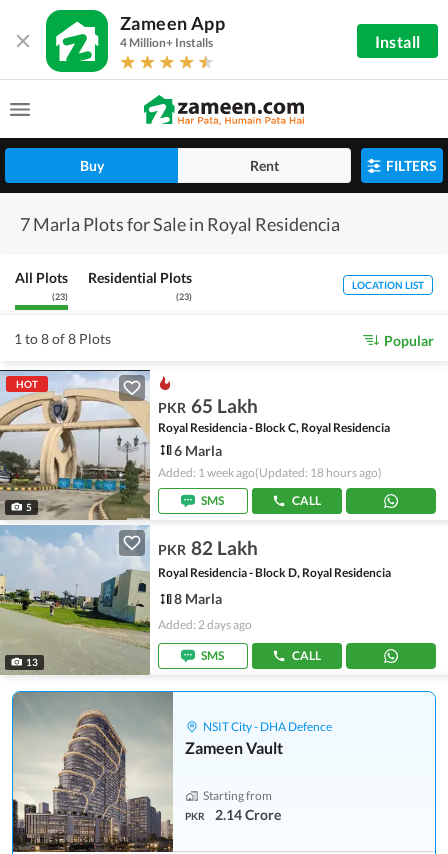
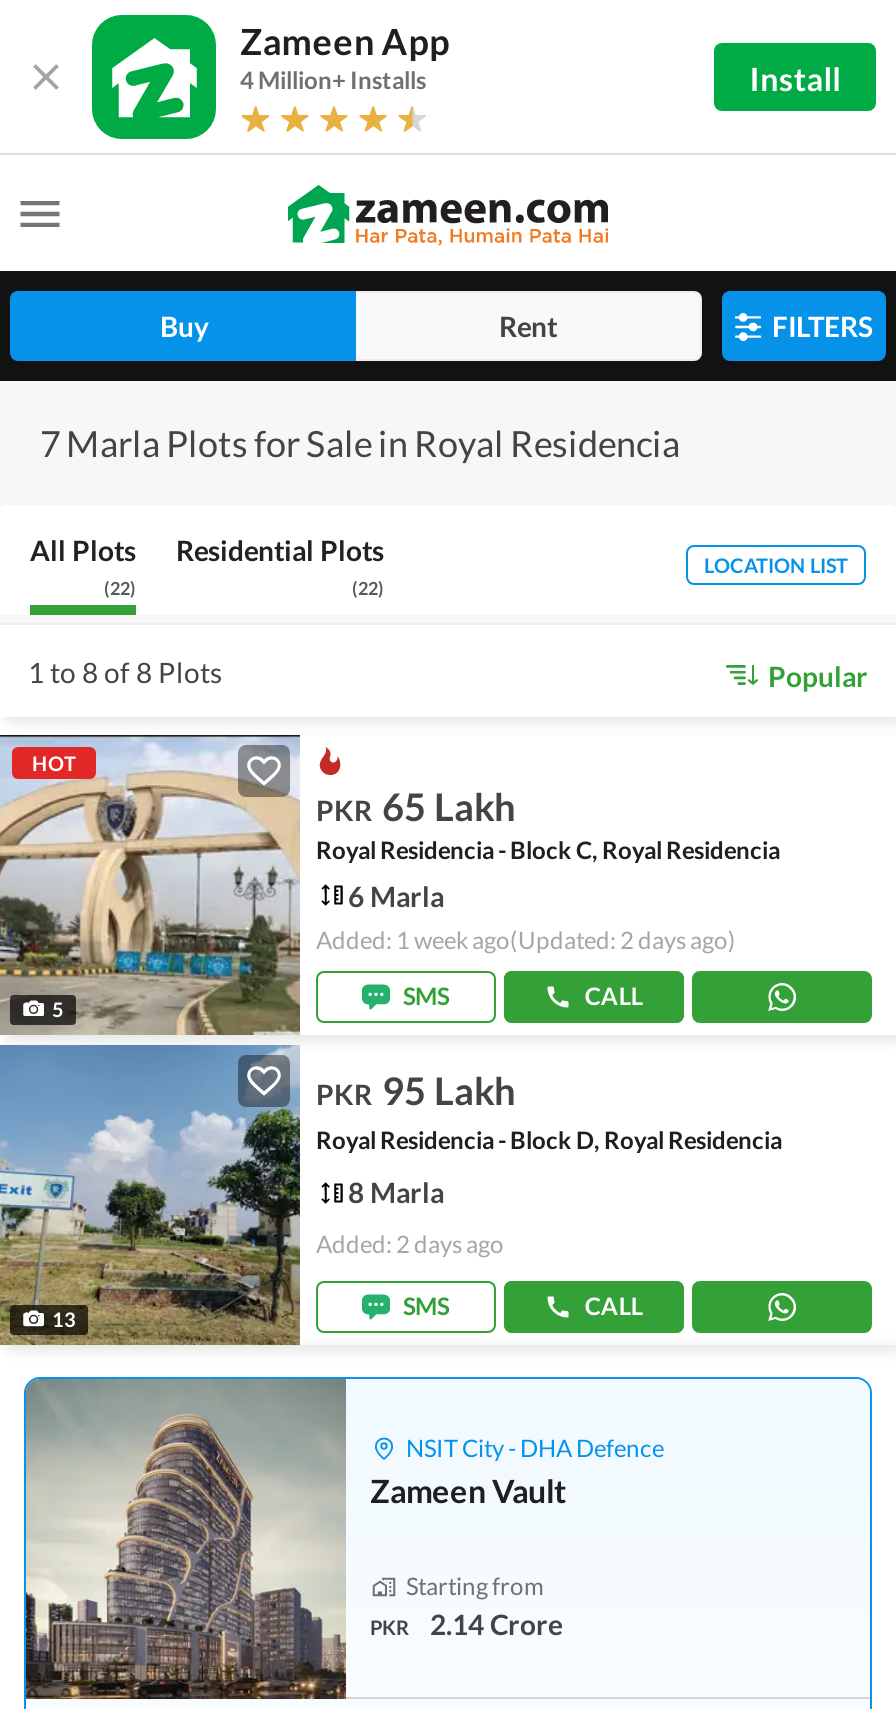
- (23)
+ (22)

- (23)
+ (22)

- Added: 1 week ago(Updated: 18 hours ago)
+ Added: 1 week ago(Updated: 2 days ago)

- [image]
- PKR 82 Lakh
+ [image]
+ PKR 95 Lakh
